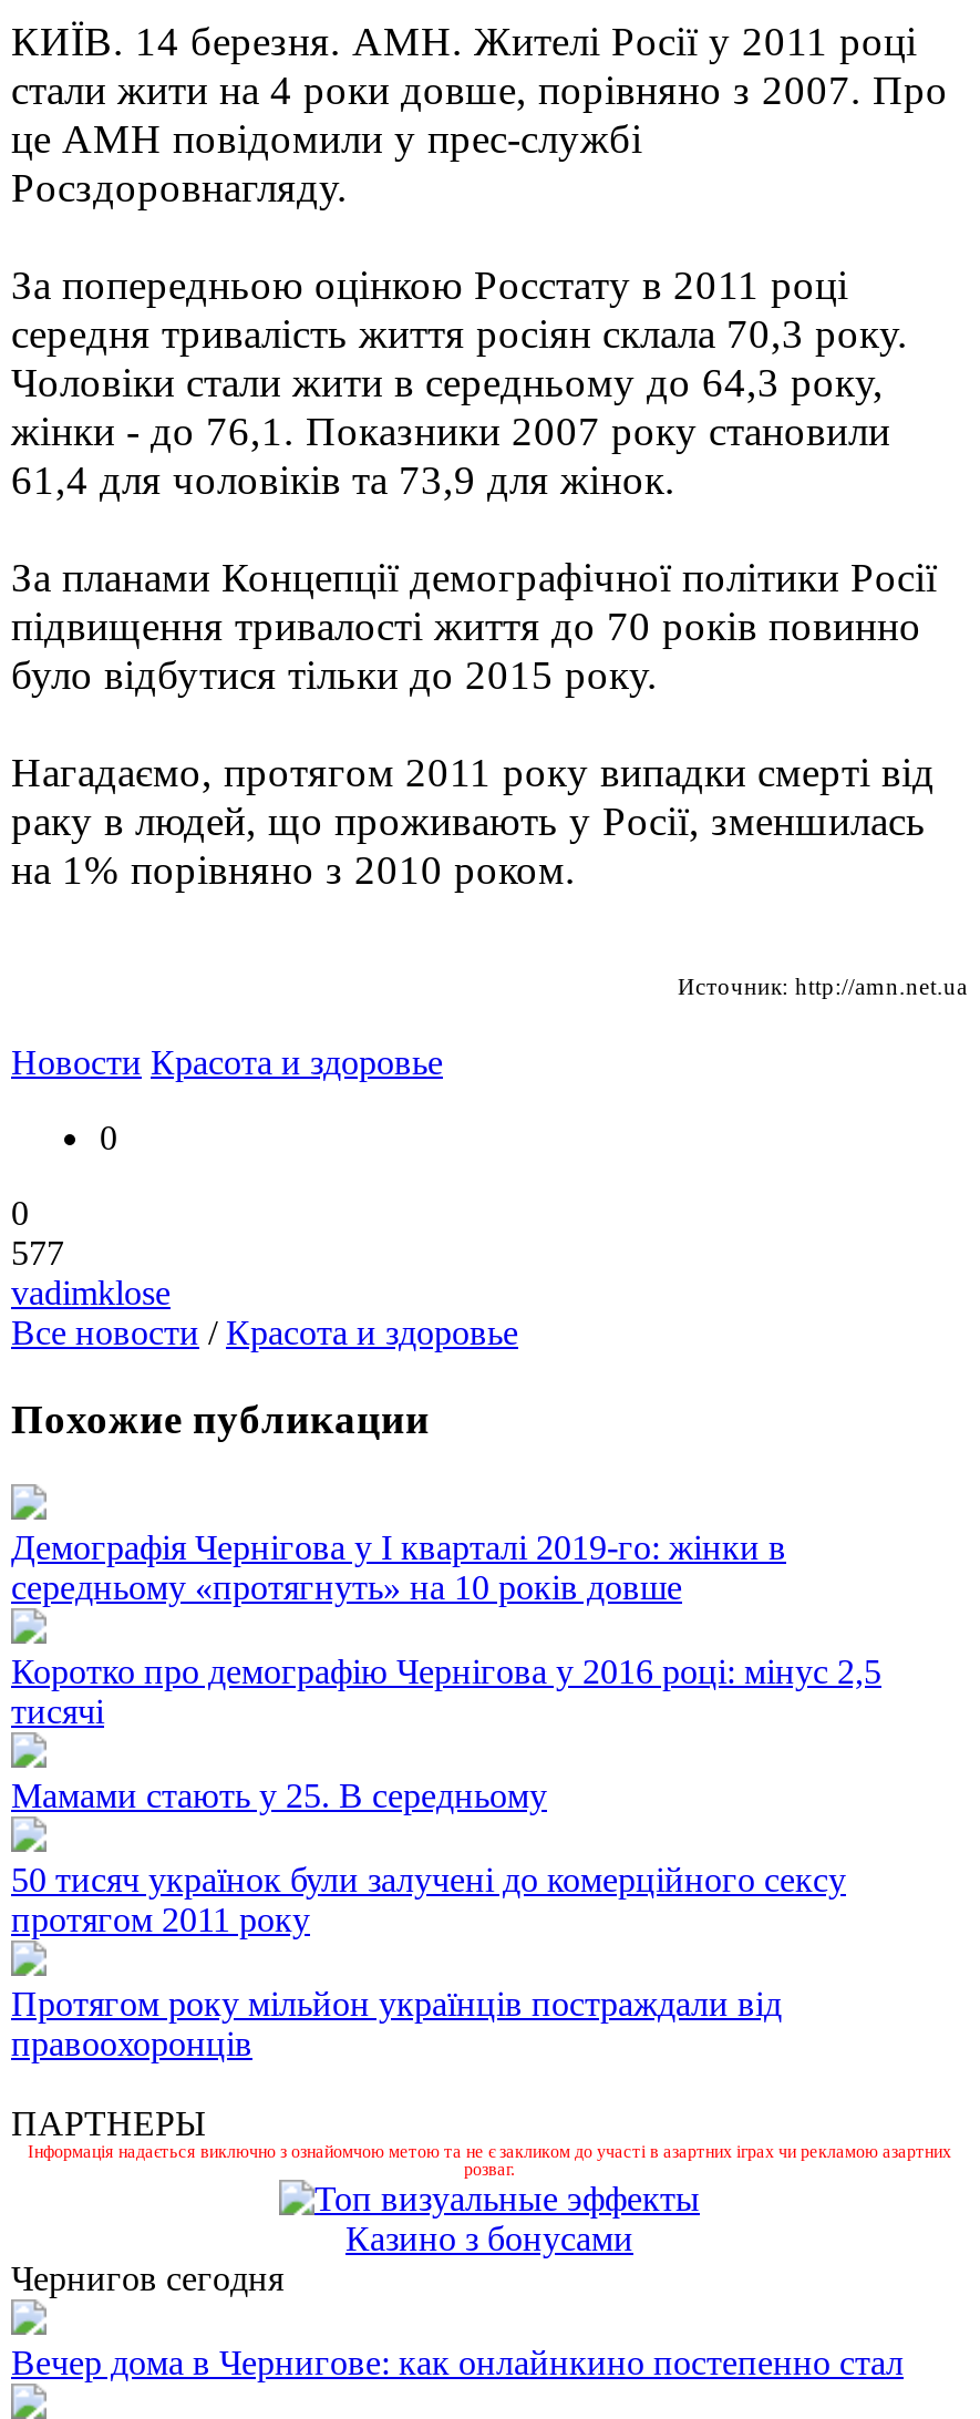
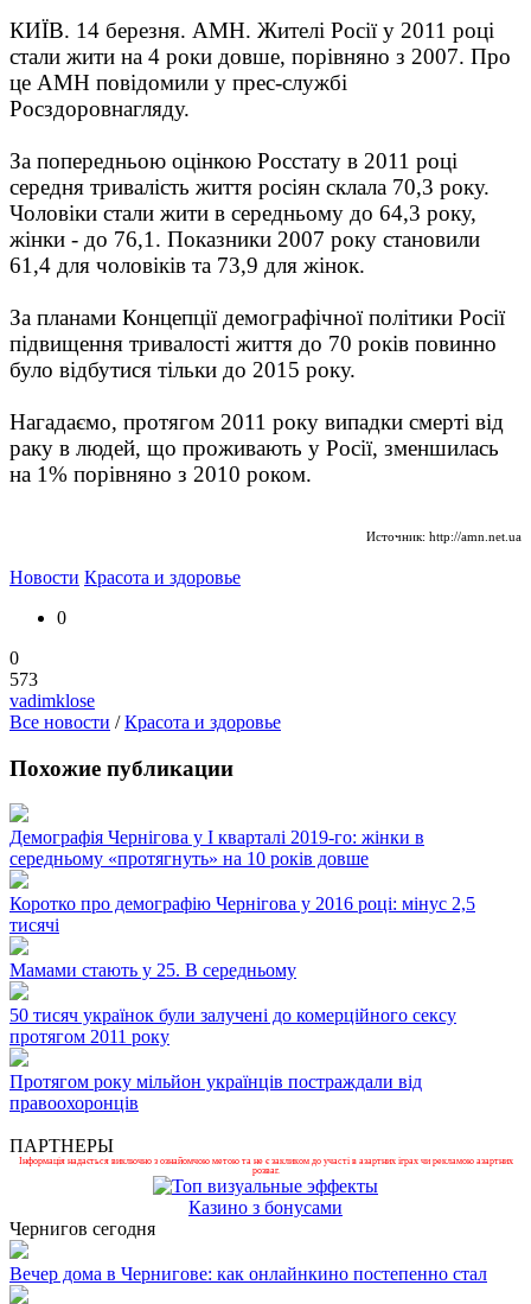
- 577
+ 573
